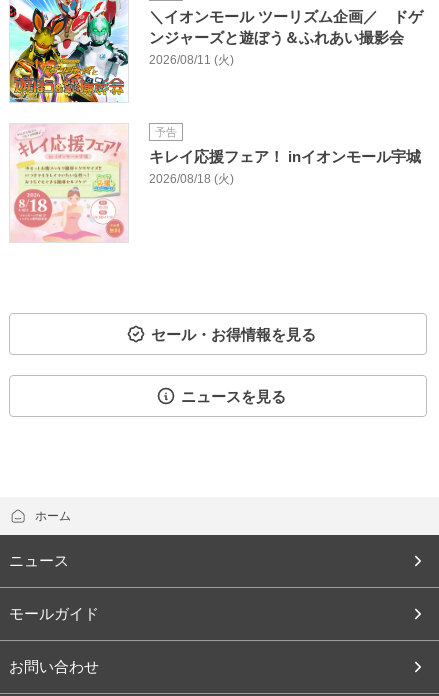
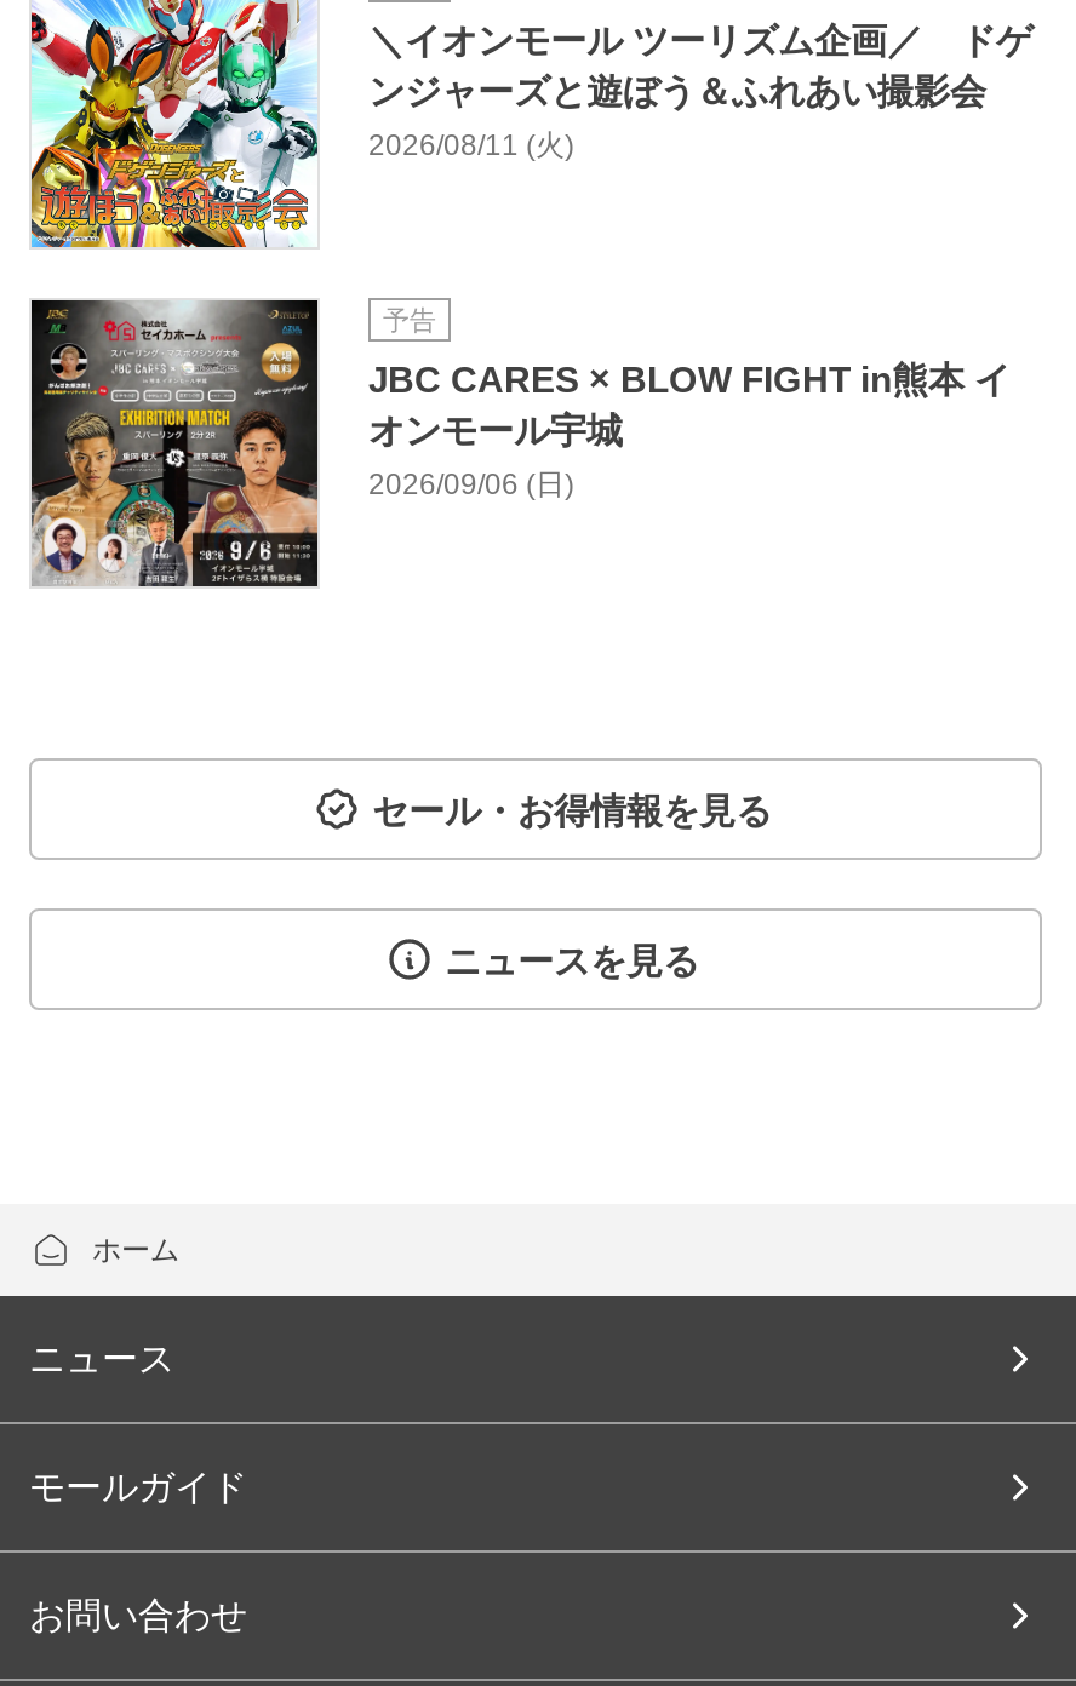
- [image]
- キレイ応援フェア！ inイオンモール宇城
- 2026/08/18 (火)
+ [image]
+ JBC CARES × BLOW FIGHT in熊本 イ
+ オンモール宇城
+ 2026/09/06 (日)
